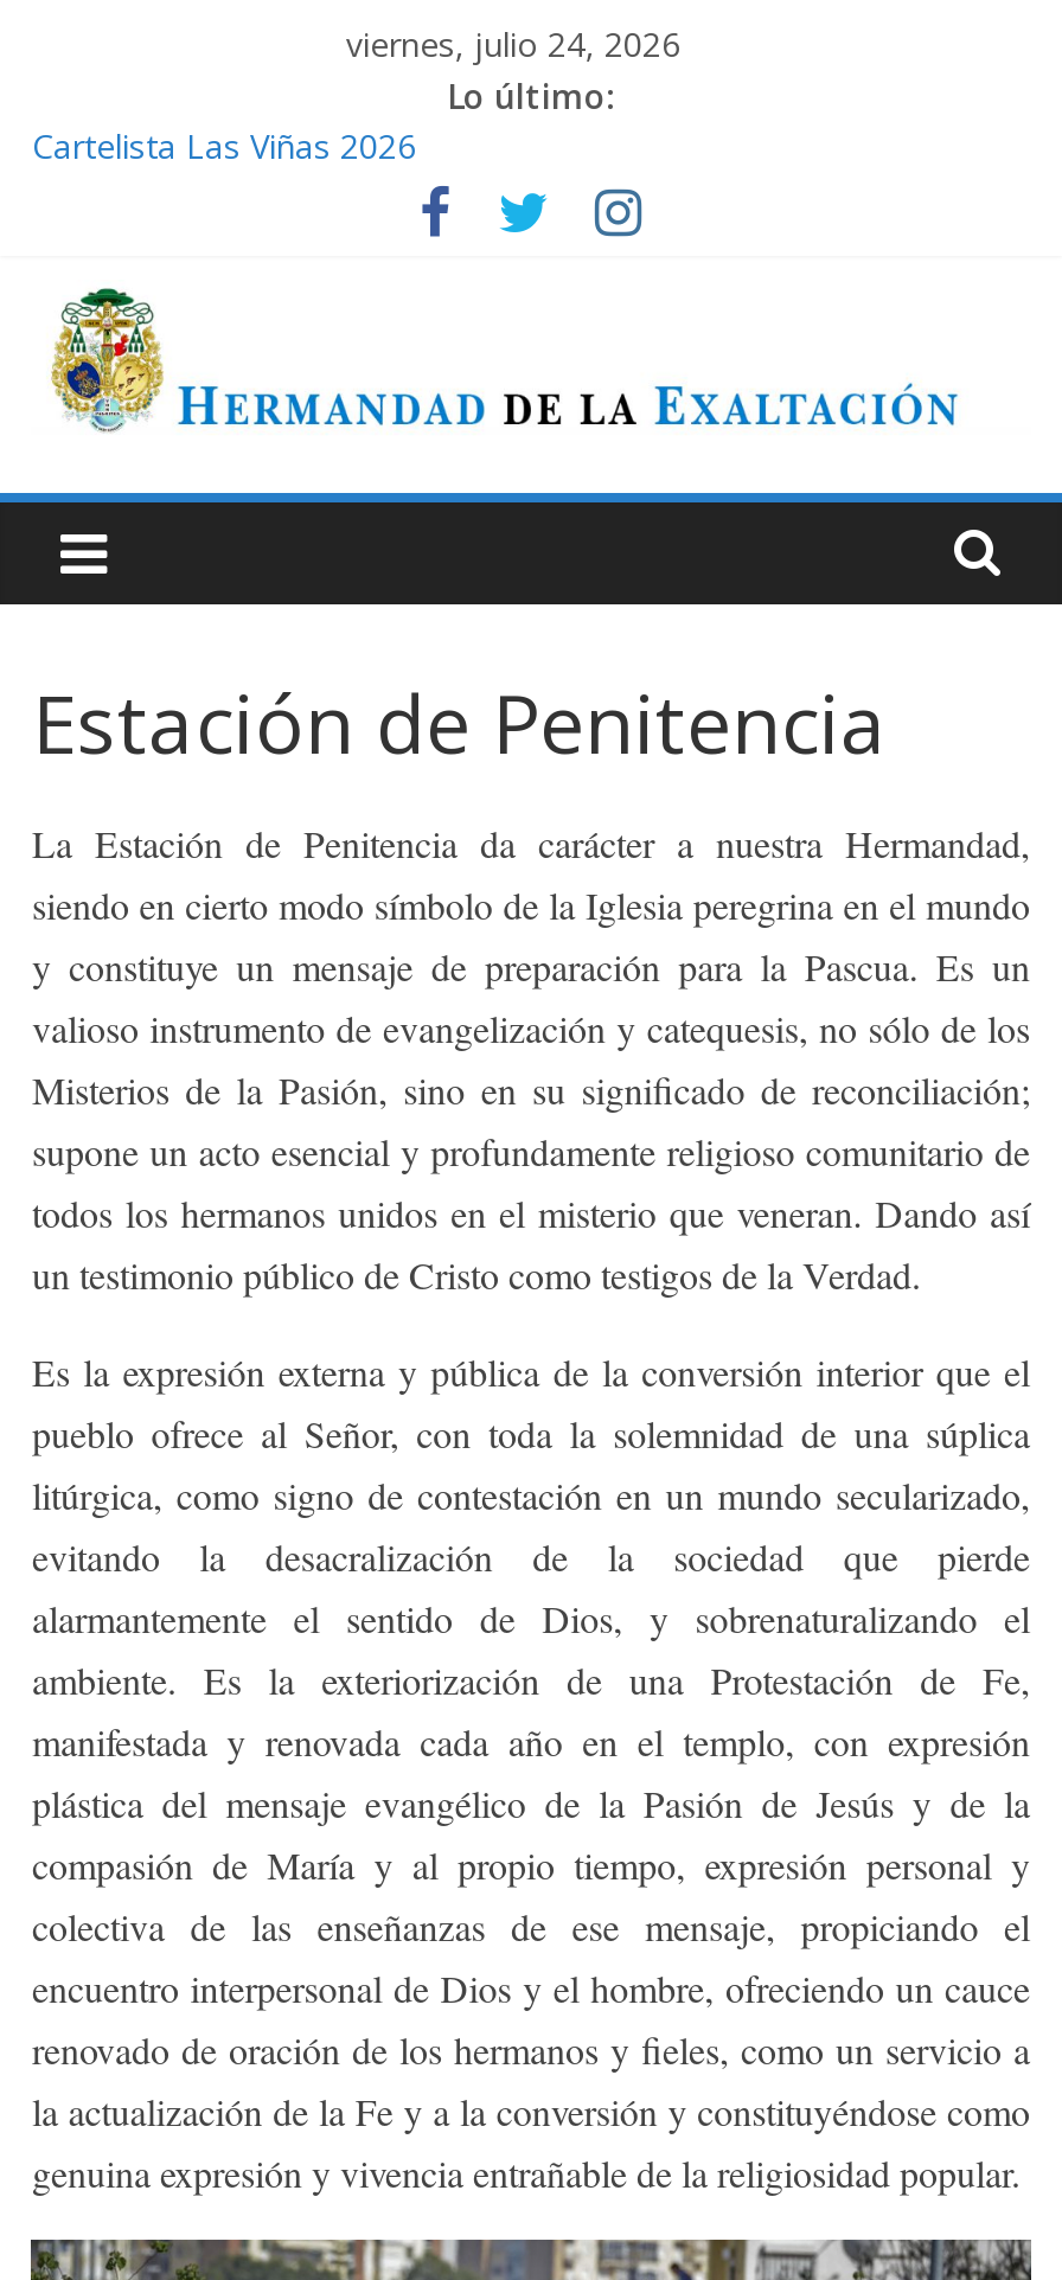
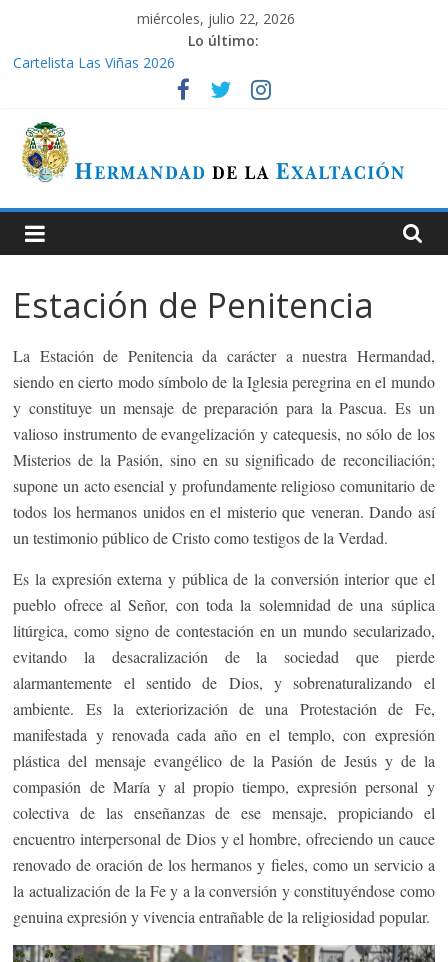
- viernes, julio 24, 2026
+ miércoles, julio 22, 2026
